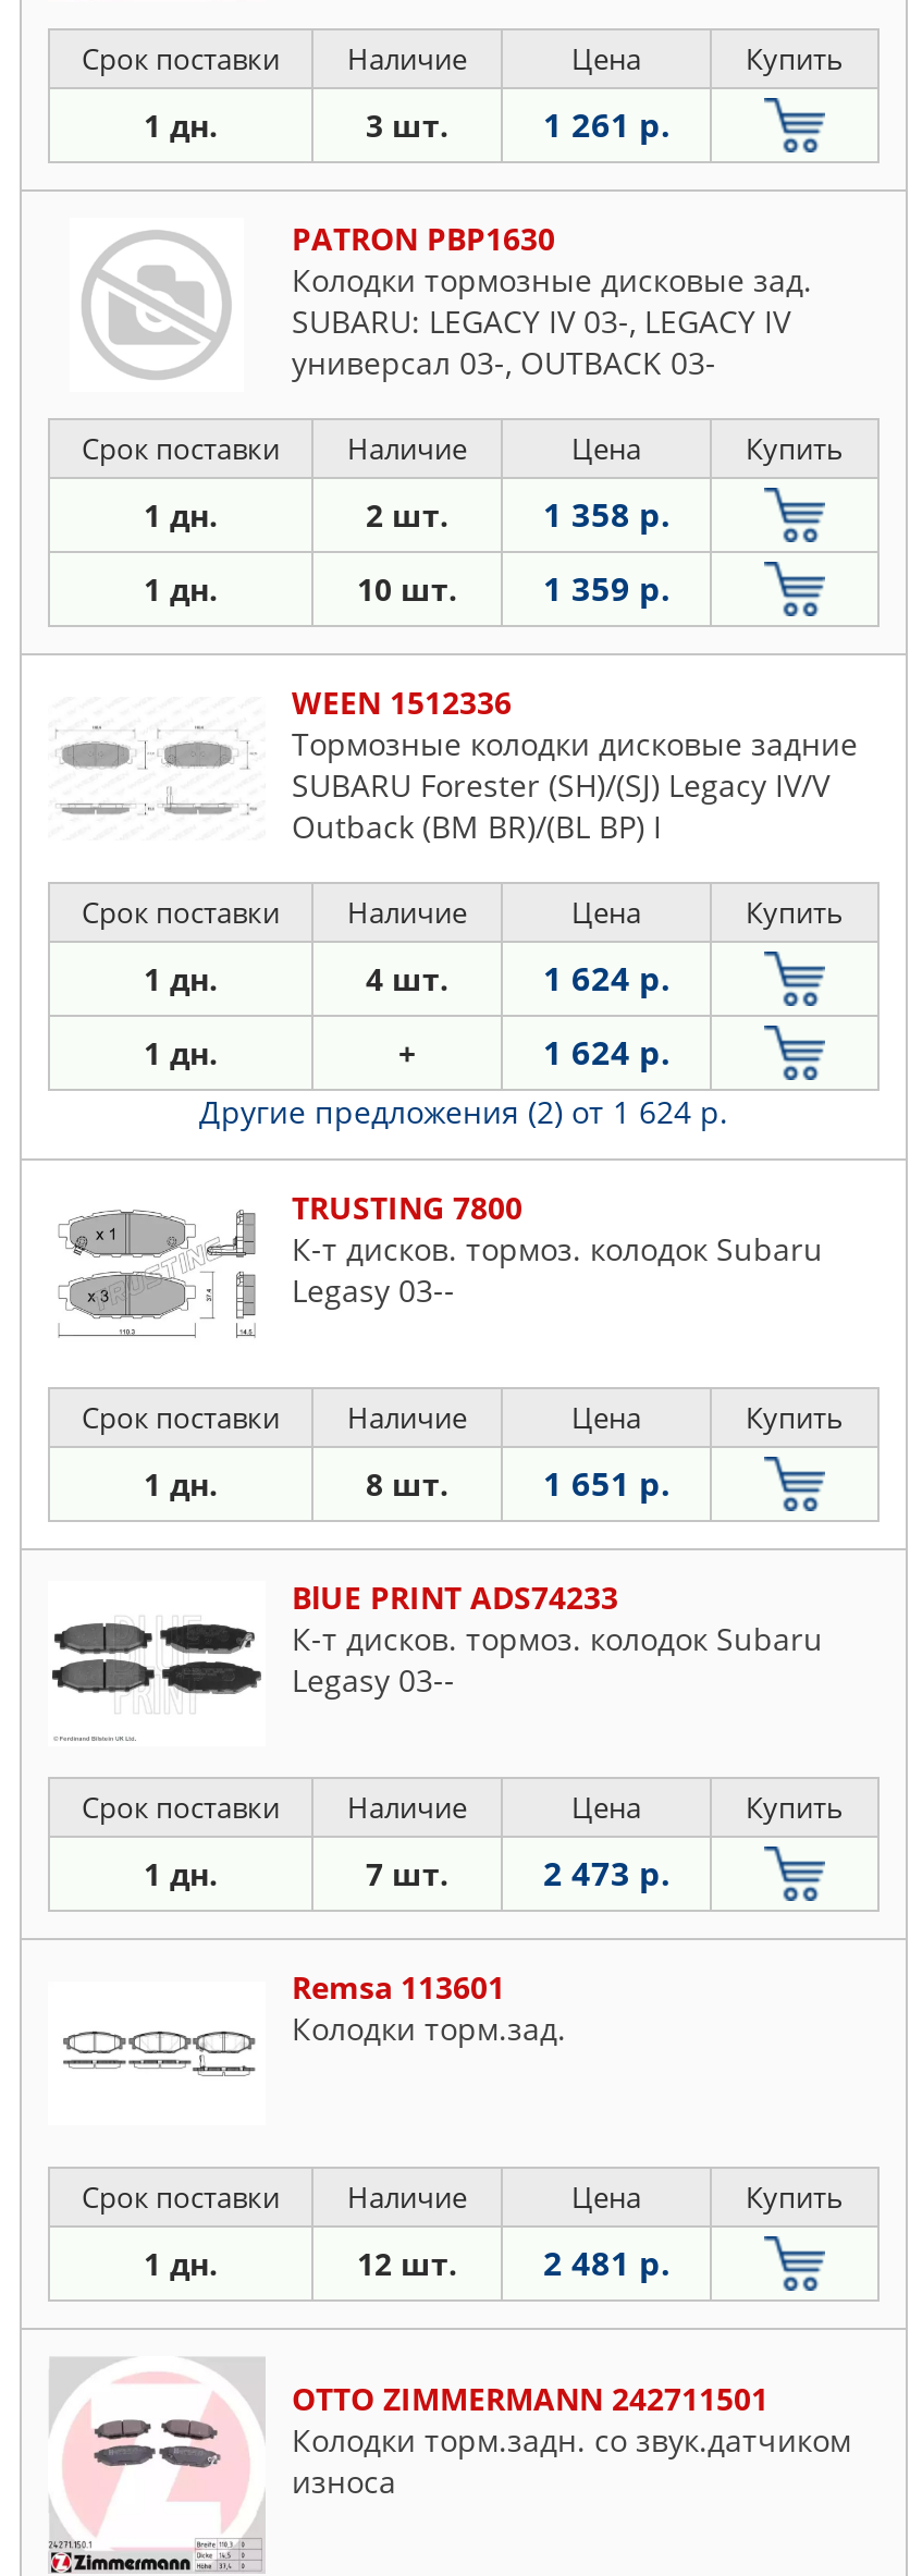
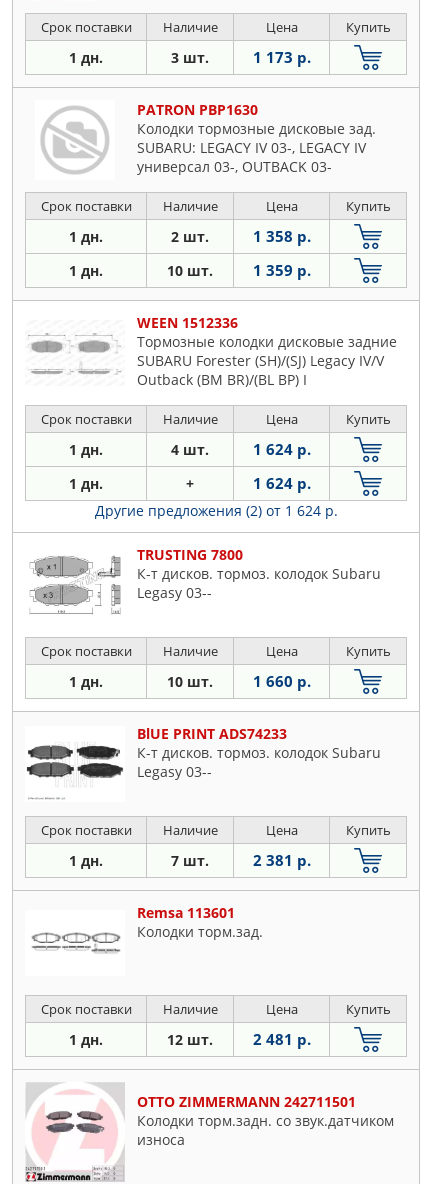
- 1 261 р.
+ 1 173 р.

- 8 шт.
+ 10 шт.

- 1 651 р.
+ 1 660 р.

- 2 473 р.
+ 2 381 р.
